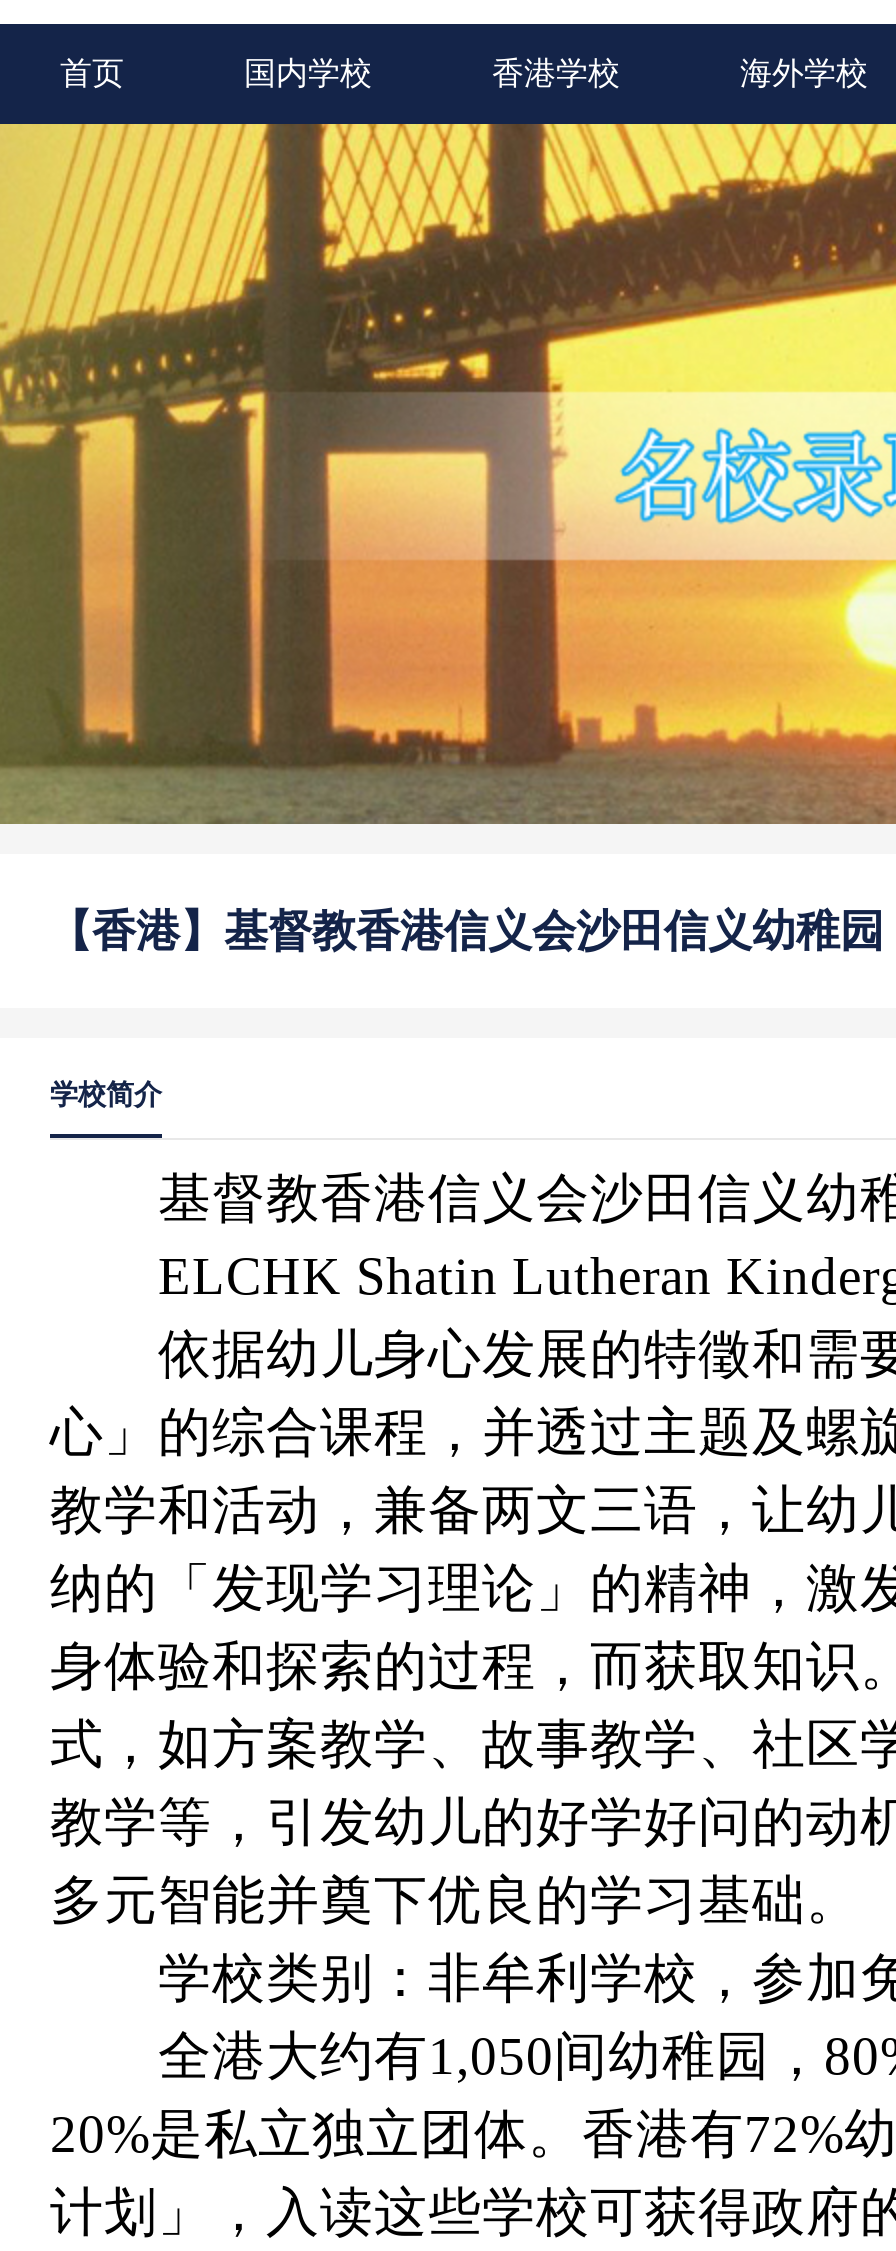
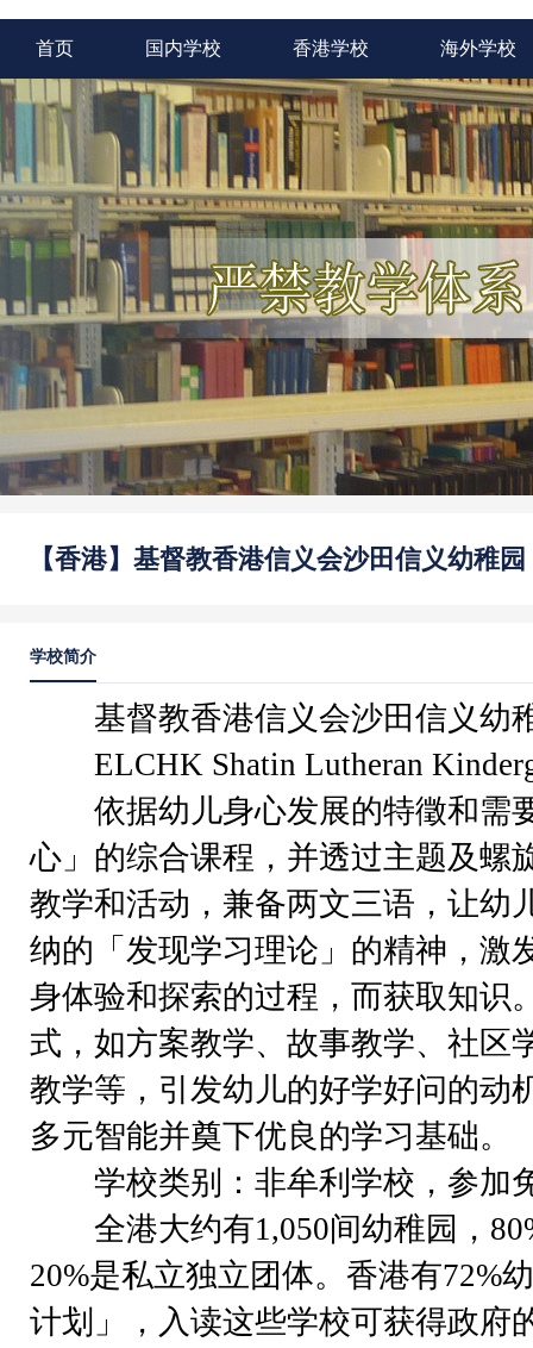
- [image]
+ [image]
